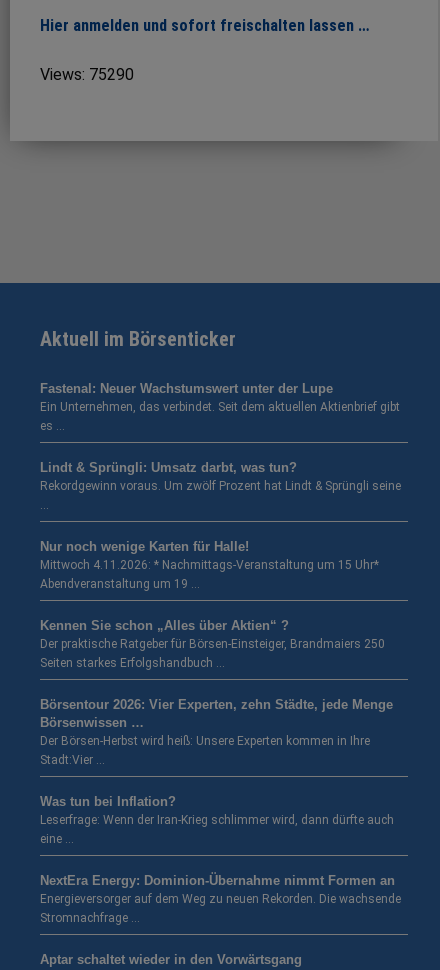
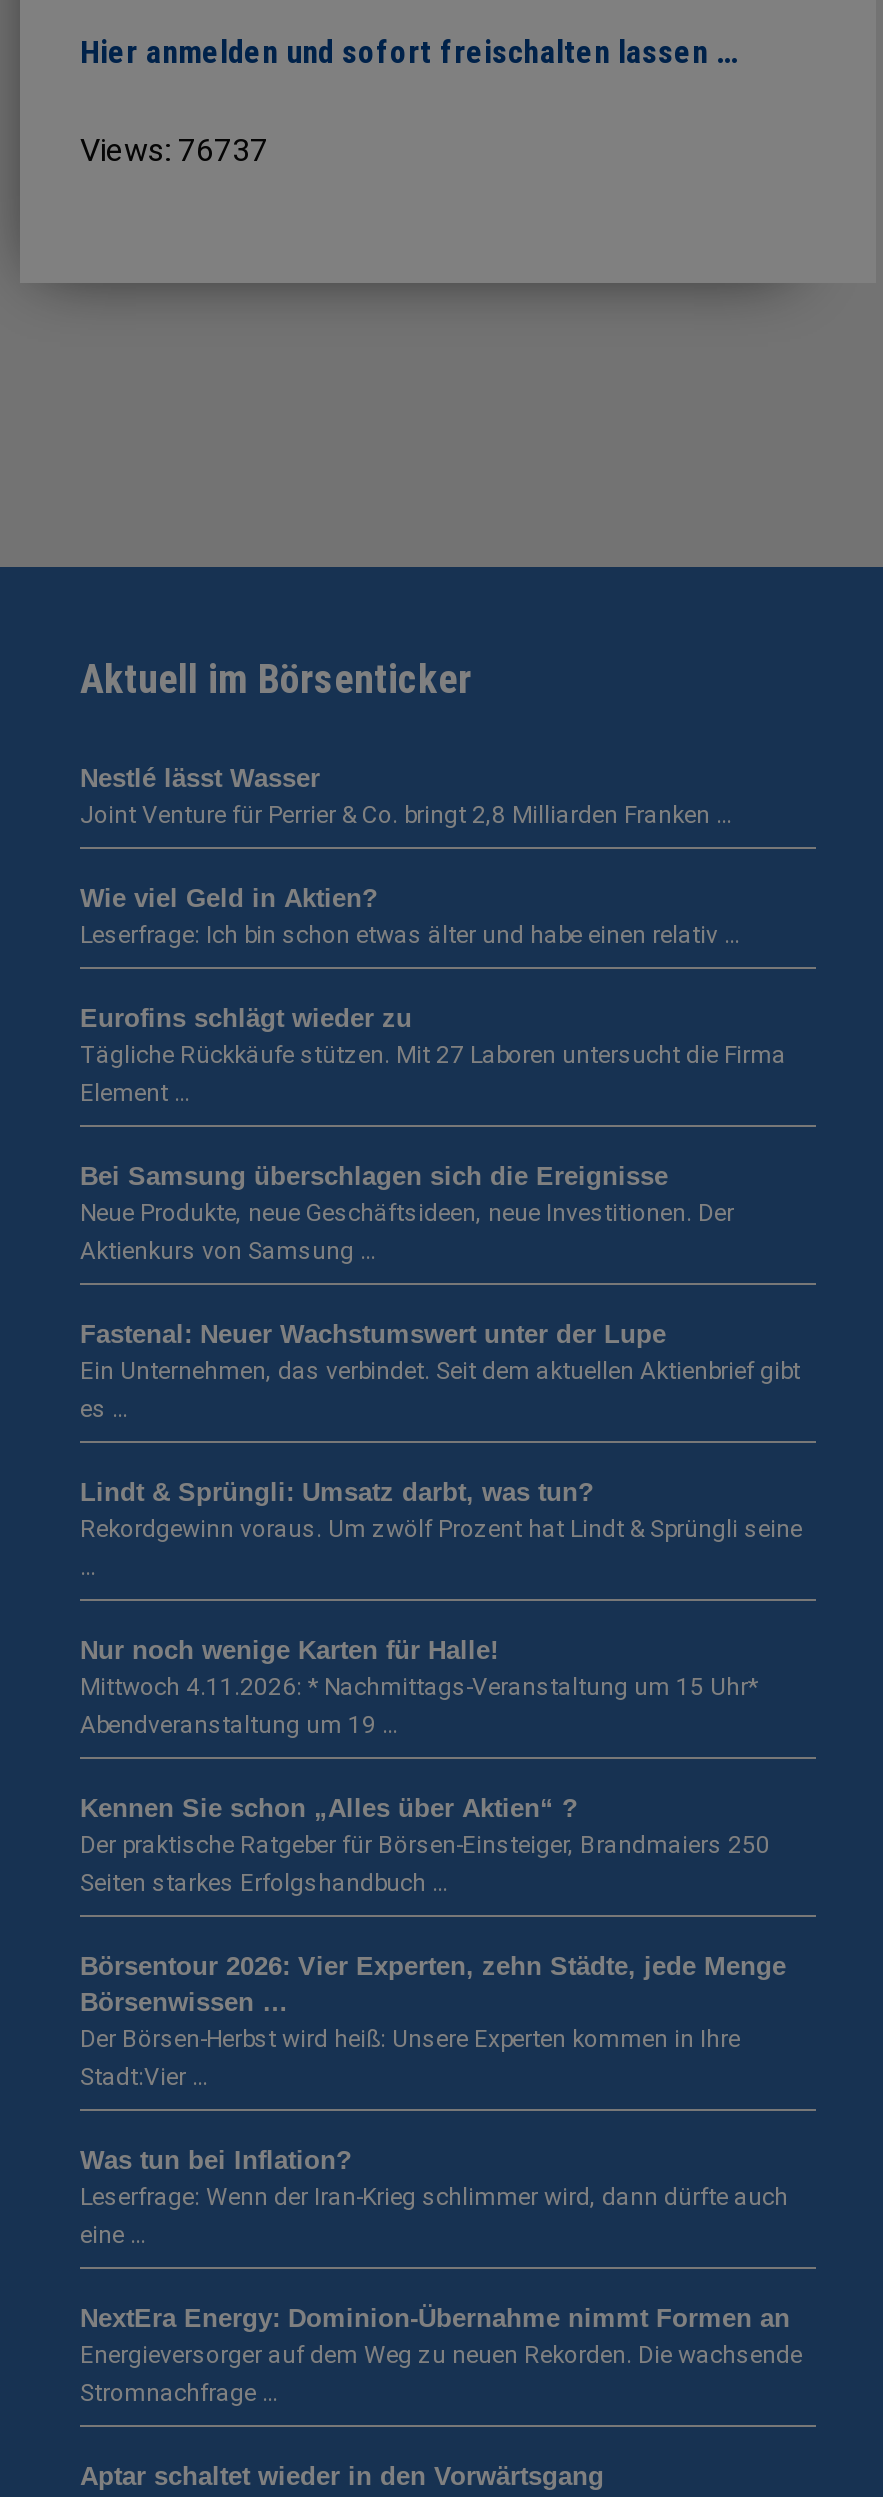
- Views: 75290
+ Views: 76737

+ Nestlé lässt Wasser
+ Joint Venture für Perrier & Co. bringt 2,8 Milliarden Franken …
+ Wie viel Geld in Aktien?
+ Leserfrage: Ich bin schon etwas älter und habe einen relativ …
+ Eurofins schlägt wieder zu
+ Tägliche Rückkäufe stützen. Mit 27 Laboren untersucht die Firma
+ Element …
+ Bei Samsung überschlagen sich die Ereignisse
+ Neue Produkte, neue Geschäftsideen, neue Investitionen. Der
+ Aktienkurs von Samsung …
